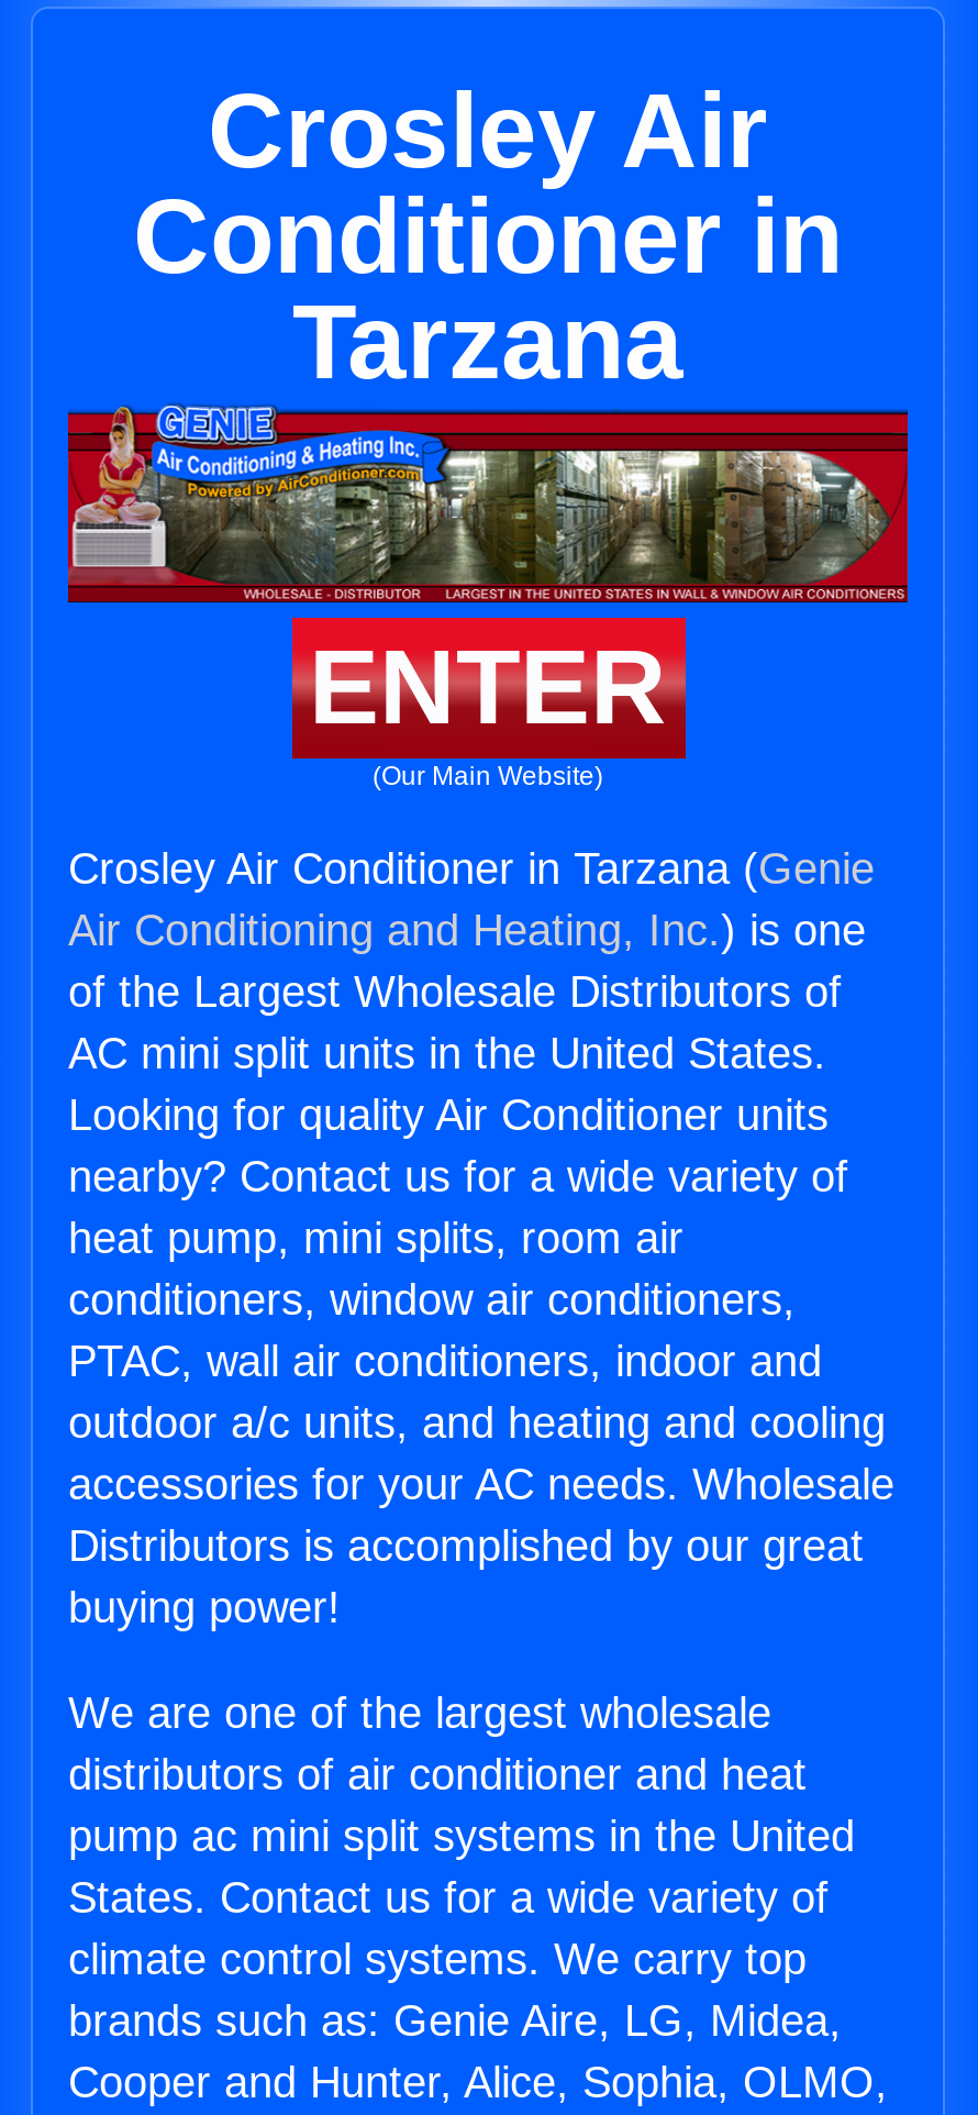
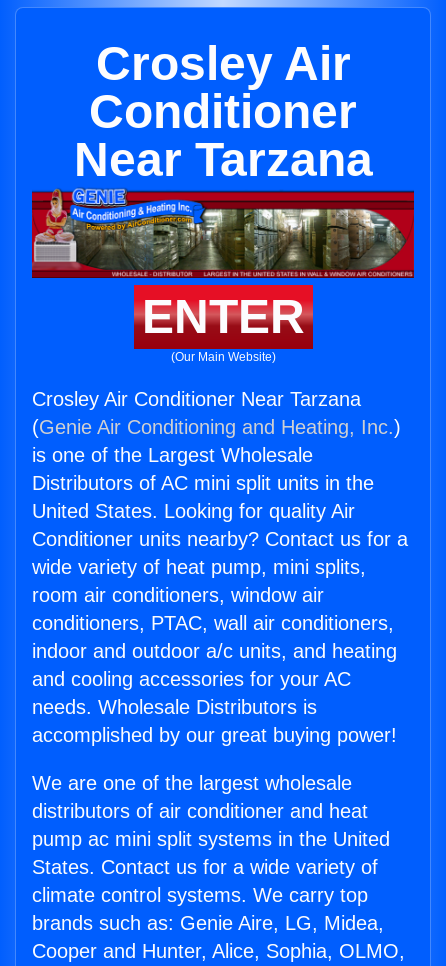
- Conditioner in
- Tarzana
+ Conditioner
+ Near Tarzana

- Crosley Air Conditioner in Tarzana (Genie
- Air Conditioning and Heating, Inc.) is one
- of the Largest Wholesale Distributors of
- AC mini split units in the United States.
- Looking for quality Air Conditioner units
- nearby? Contact us for a wide variety of
- heat pump, mini splits, room air
- conditioners, window air conditioners,
- PTAC, wall air conditioners, indoor and
- outdoor a/c units, and heating and cooling
- accessories for your AC needs. Wholesale
- Distributors is accomplished by our great
- buying power!
+ Crosley Air Conditioner Near Tarzana
+ (Genie Air Conditioning and Heating, Inc.)
+ is one of the Largest Wholesale
+ Distributors of AC mini split units in the
+ United States. Looking for quality Air
+ Conditioner units nearby? Contact us for a
+ wide variety of heat pump, mini splits,
+ room air conditioners, window air
+ conditioners, PTAC, wall air conditioners,
+ indoor and outdoor a/c units, and heating
+ and cooling accessories for your AC
+ needs. Wholesale Distributors is
+ accomplished by our great buying power!
